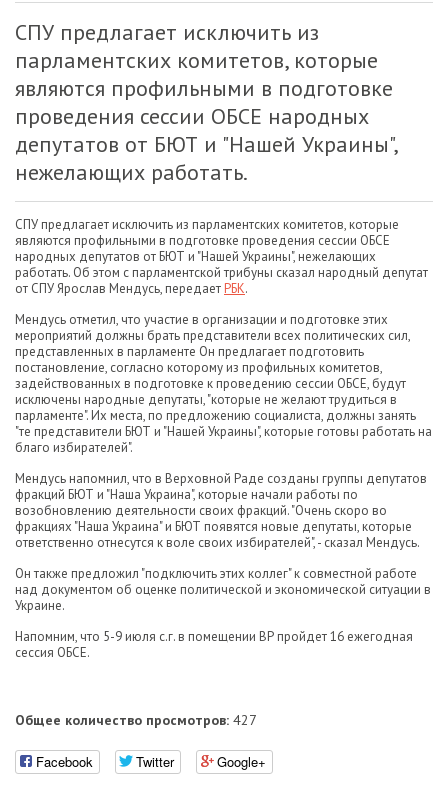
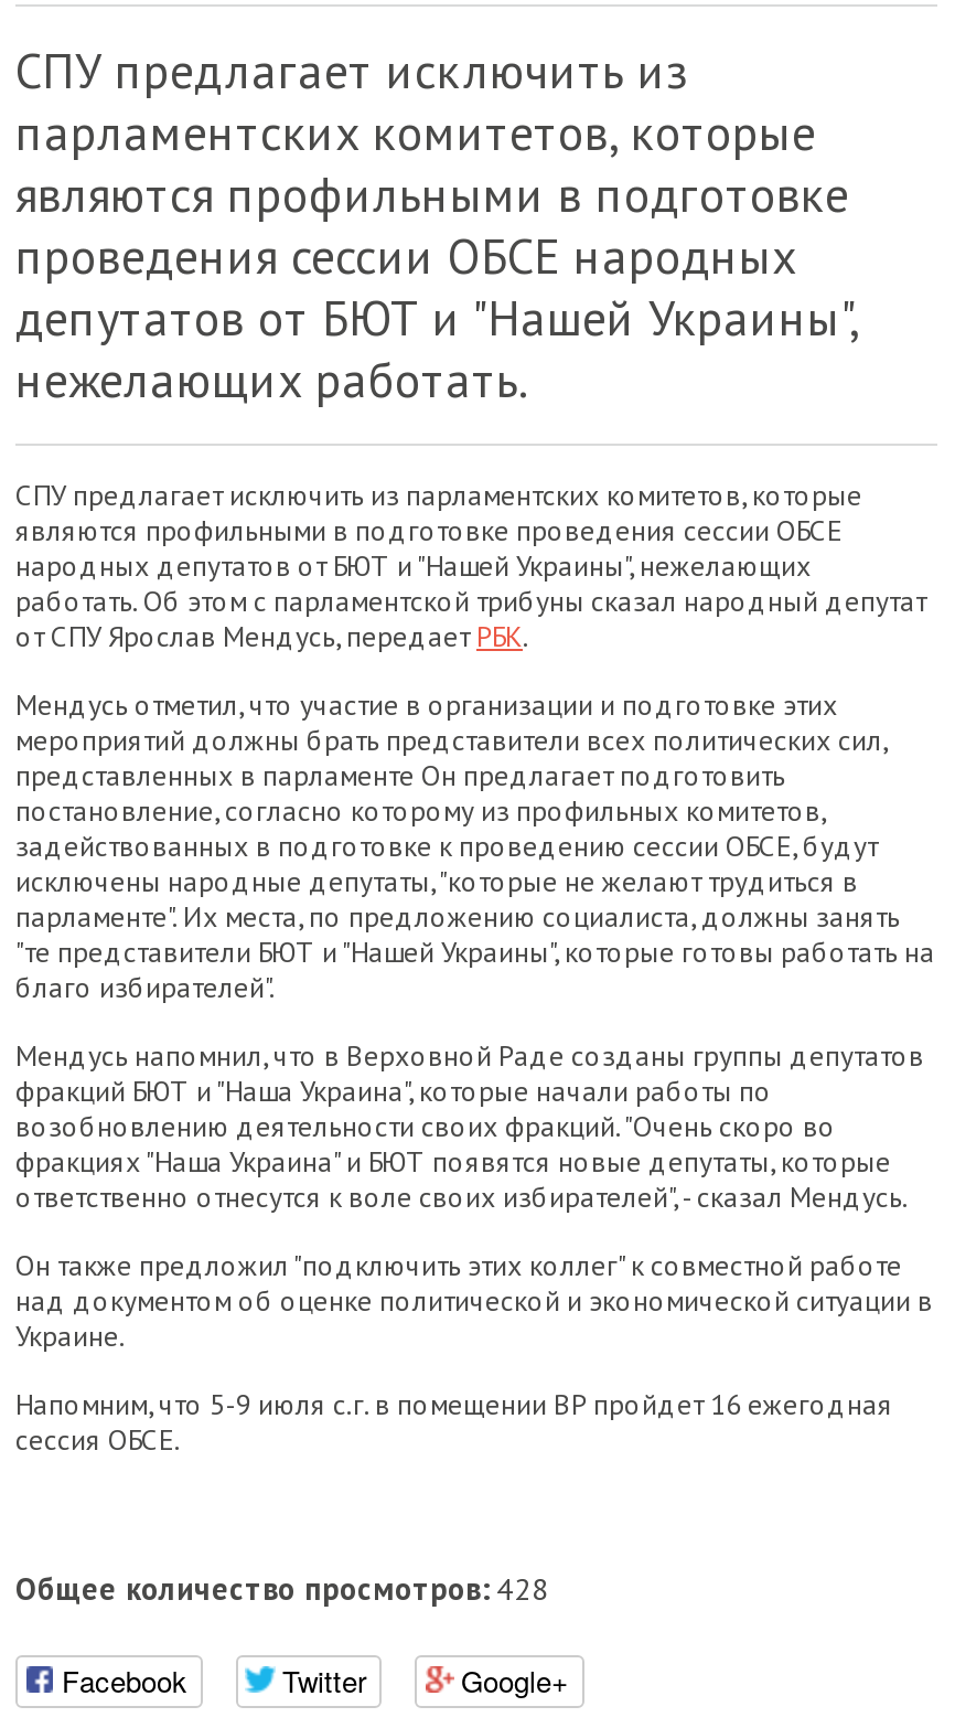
- Общее количество просмотров: 427
+ Общее количество просмотров: 428
